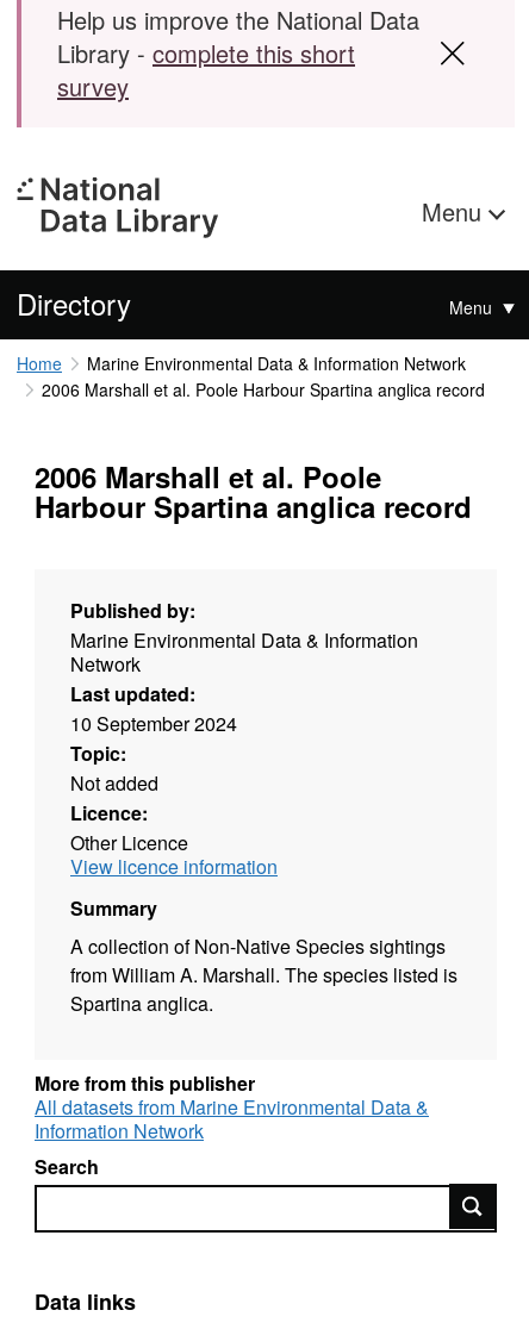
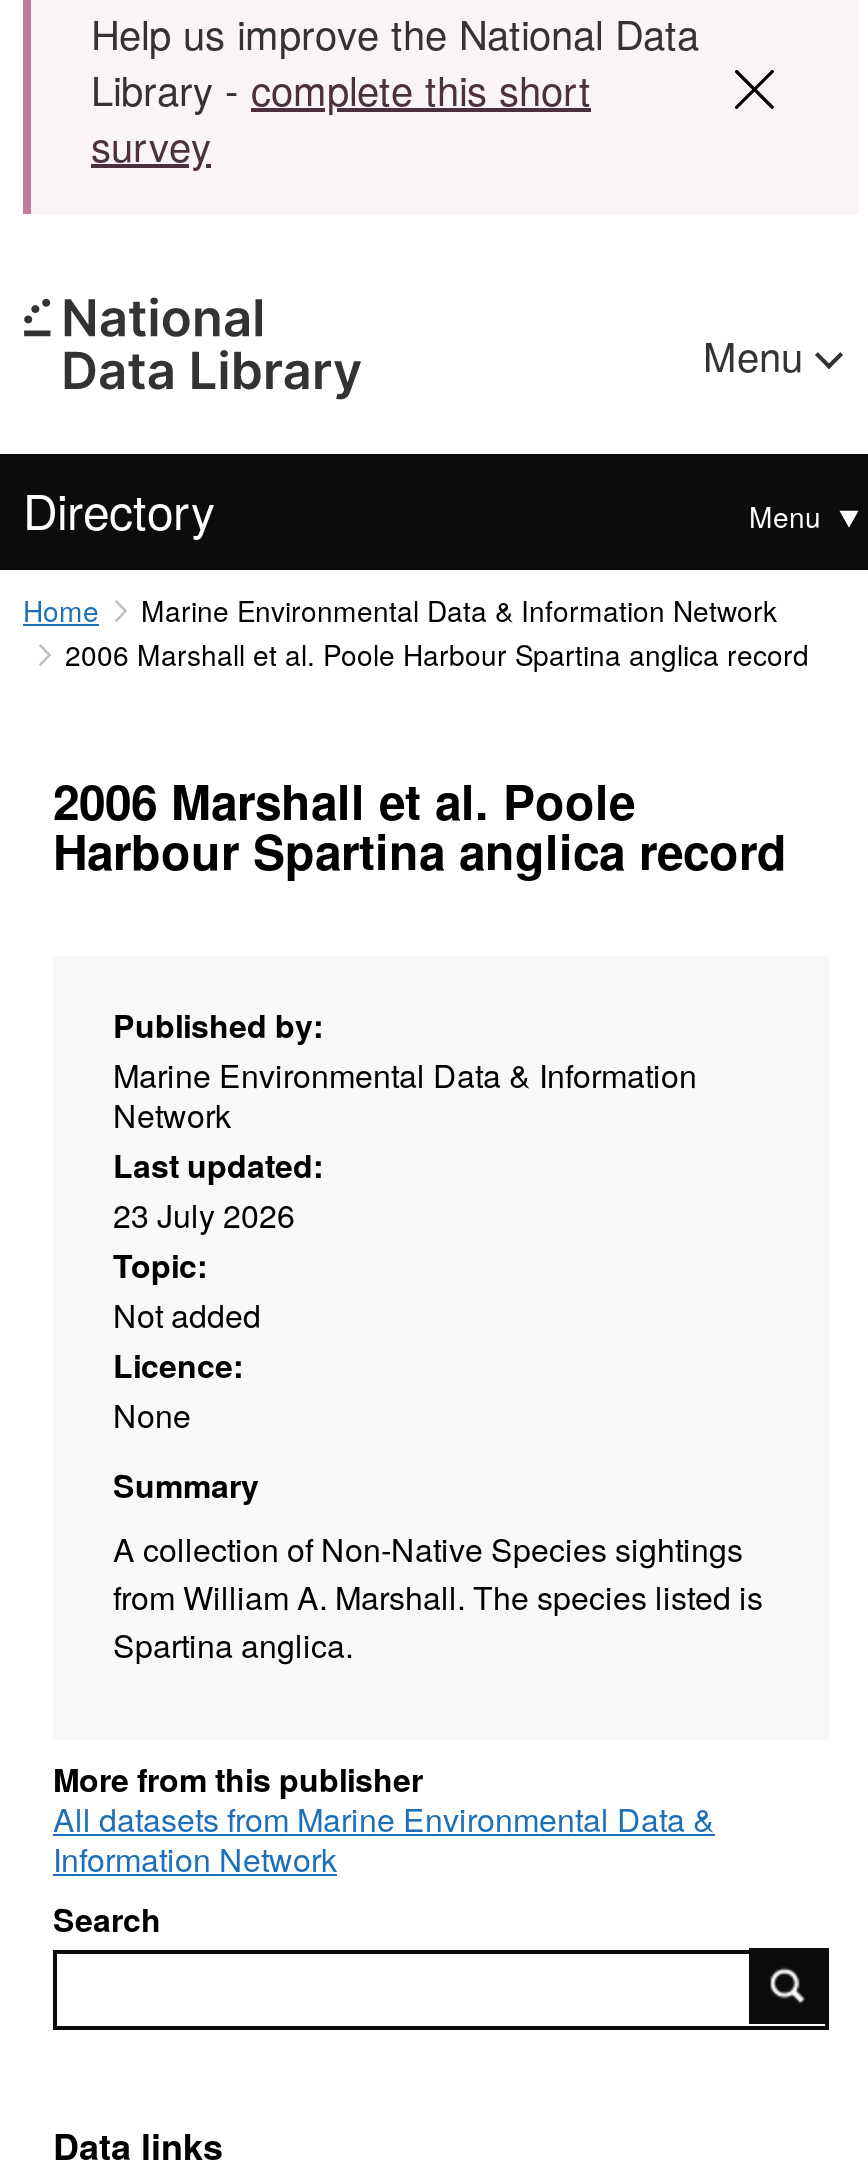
- 10 September 2024
+ 23 July 2026

- Other Licence
- View licence information
+ None
